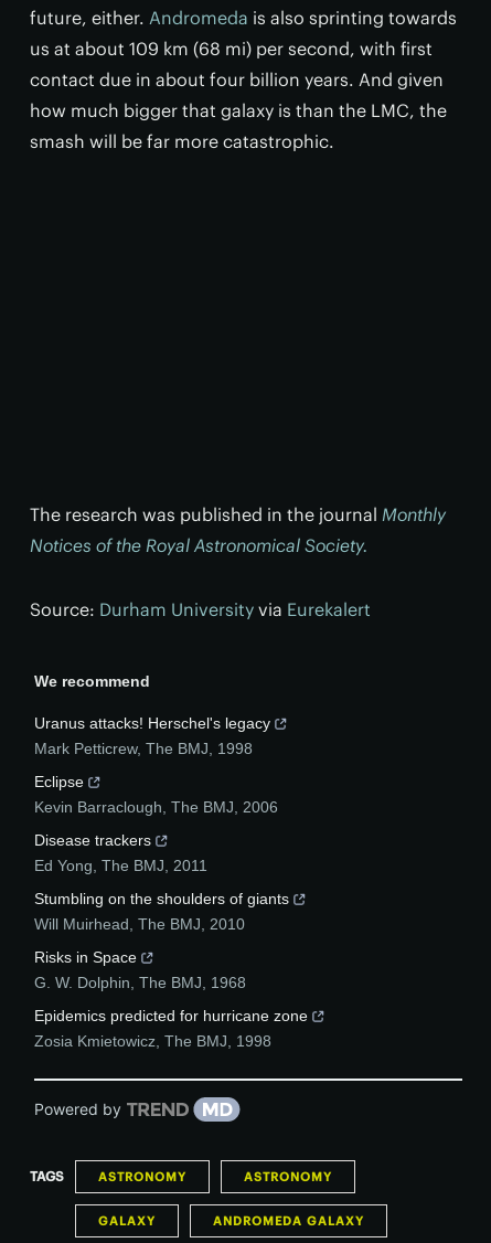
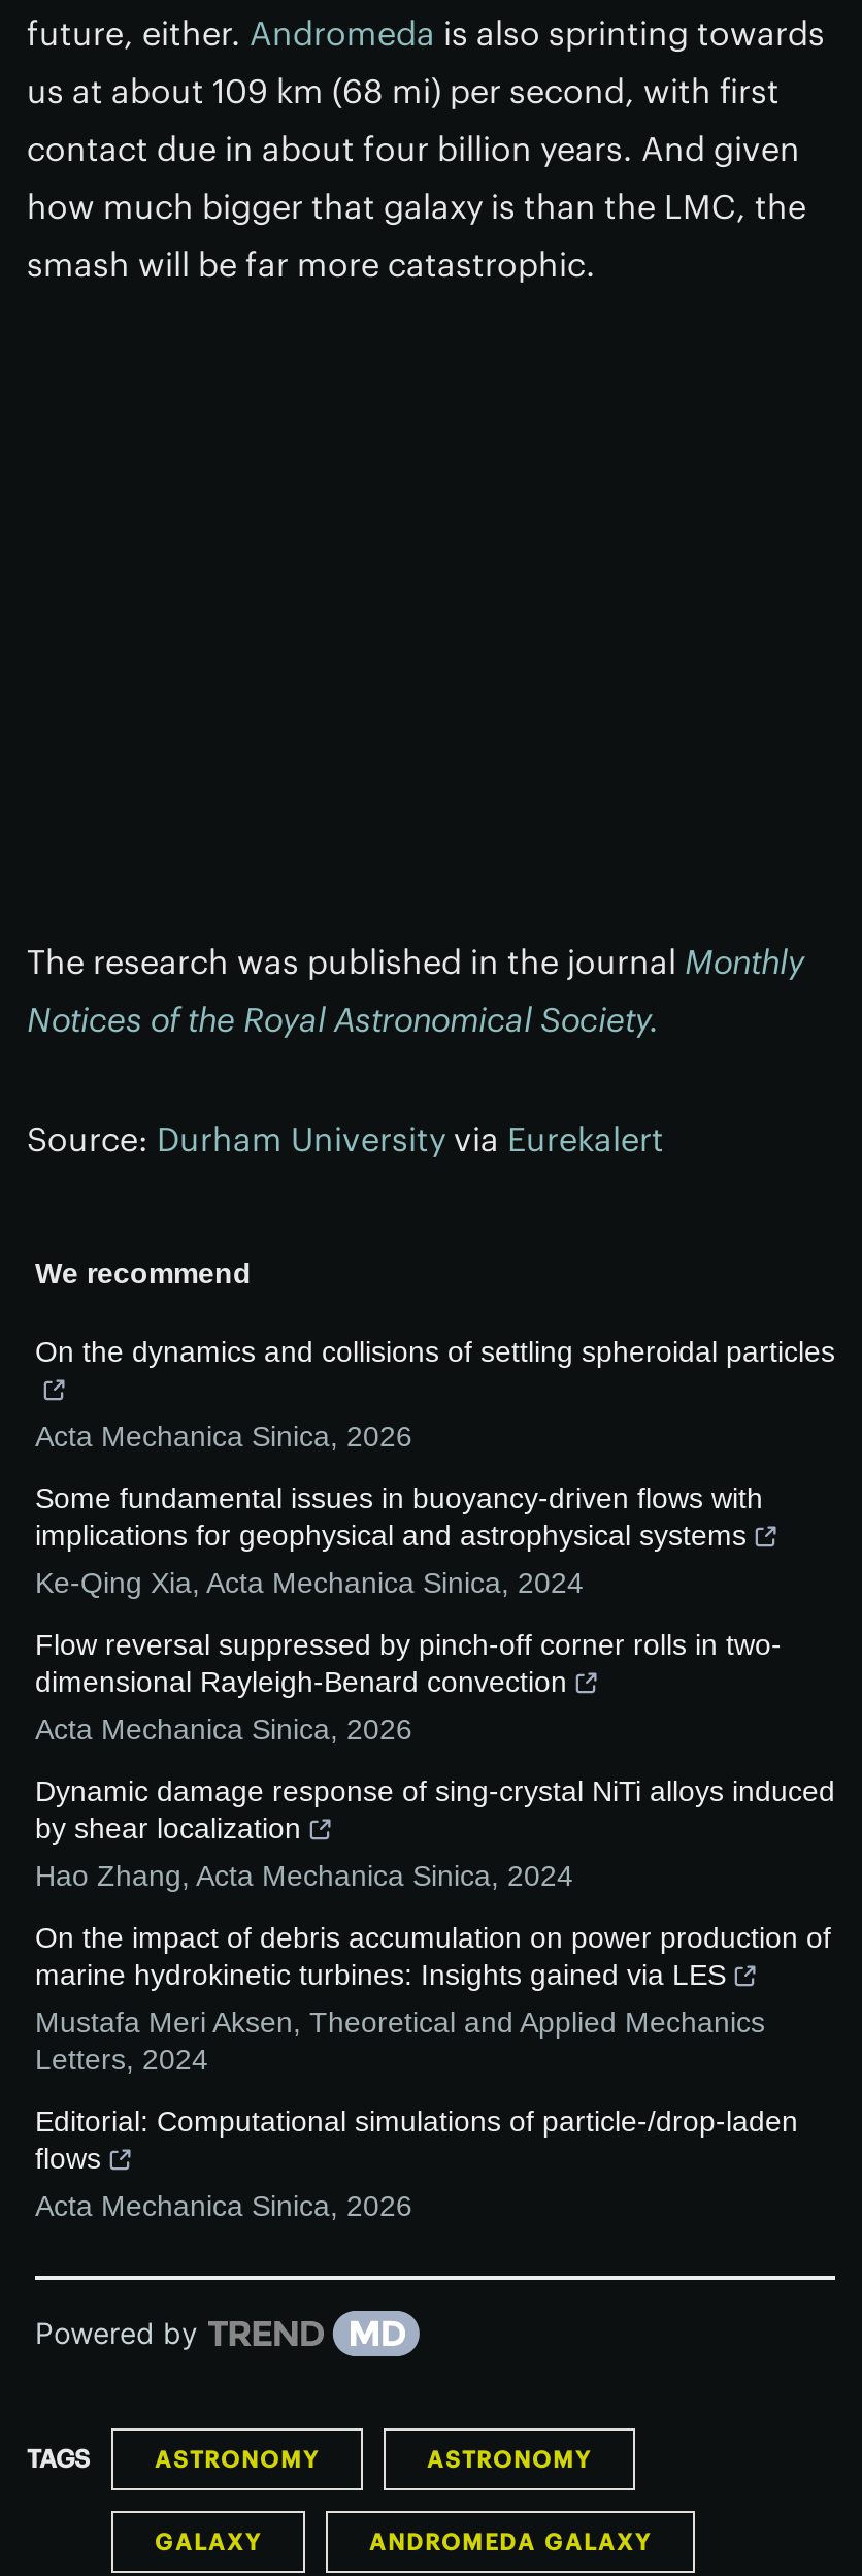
- Uranus attacks! Herschel's legacy
- Mark Petticrew, The BMJ, 1998
- Eclipse
- Kevin Barraclough, The BMJ, 2006
- Disease trackers
- Ed Yong, The BMJ, 2011
- Stumbling on the shoulders of giants
- Will Muirhead, The BMJ, 2010
- Risks in Space
- G. W. Dolphin, The BMJ, 1968
- Epidemics predicted for hurricane zone
- Zosia Kmietowicz, The BMJ, 1998
+ On the dynamics and collisions of settling spheroidal particles
+ Acta Mechanica Sinica, 2026
+ Some fundamental issues in buoyancy-driven flows with
+ implications for geophysical and astrophysical systems
+ Ke-Qing Xia, Acta Mechanica Sinica, 2024
+ Flow reversal suppressed by pinch-off corner rolls in two-
+ dimensional Rayleigh-Benard convection
+ Acta Mechanica Sinica, 2026
+ Dynamic damage response of sing-crystal NiTi alloys induced
+ by shear localization
+ Hao Zhang, Acta Mechanica Sinica, 2024
+ On the impact of debris accumulation on power production of
+ marine hydrokinetic turbines: Insights gained via LES
+ Mustafa Meri Aksen, Theoretical and Applied Mechanics
+ Letters, 2024
+ Editorial: Computational simulations of particle-/drop-laden
+ flows
+ Acta Mechanica Sinica, 2026
